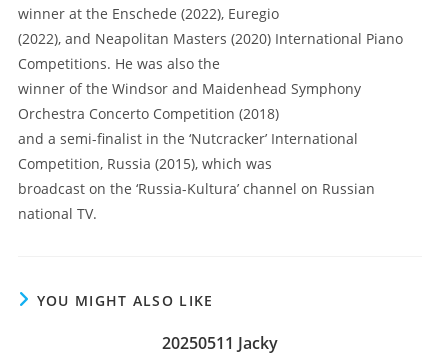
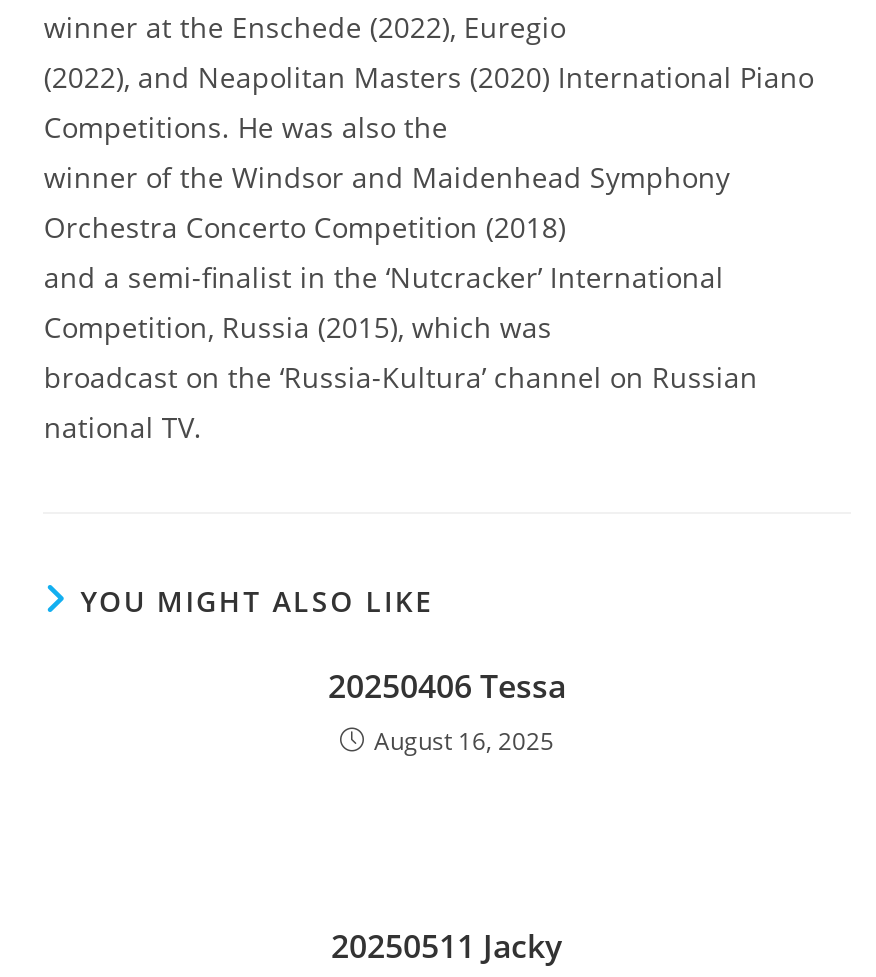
+ 20250406 Tessa
+ August 16, 2025
